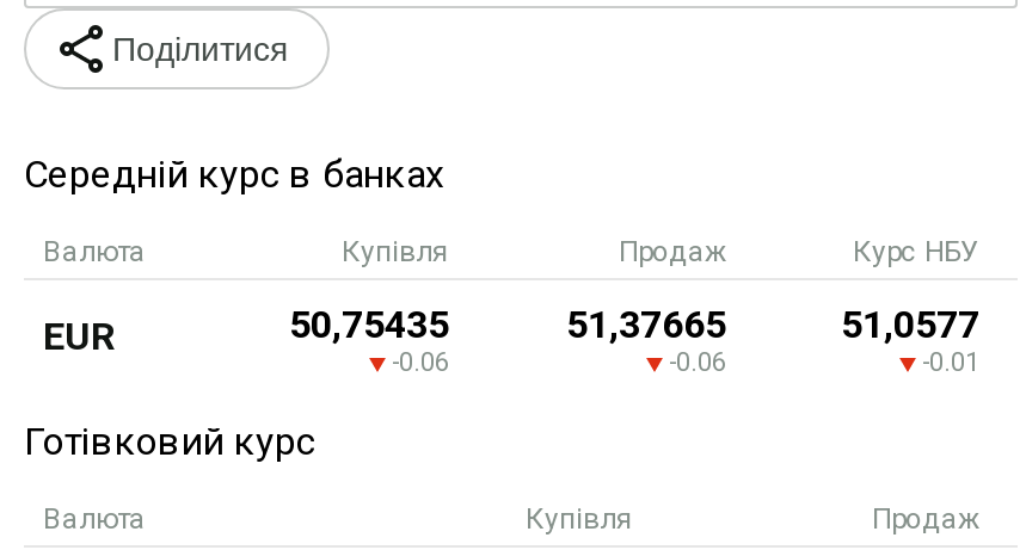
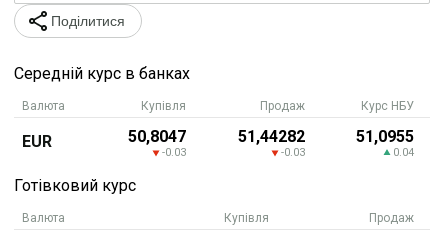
- 50,75435
+ 50,8047

- 51,37665
+ 51,44282

- 51,0577
+ 51,0955

- -0.06
+ -0.03

- -0.06
+ -0.03

- -0.01
+ 0.04
